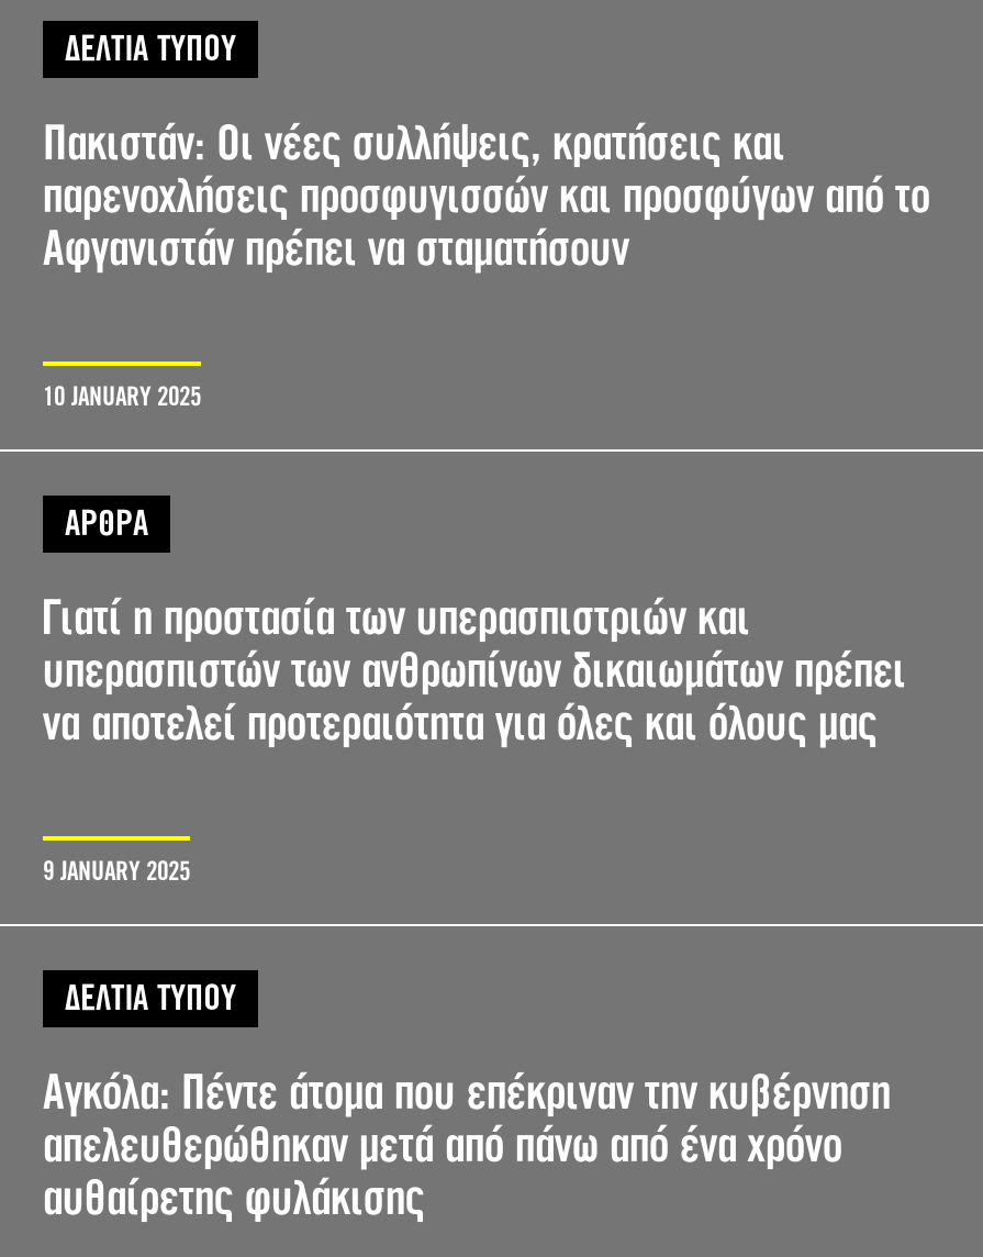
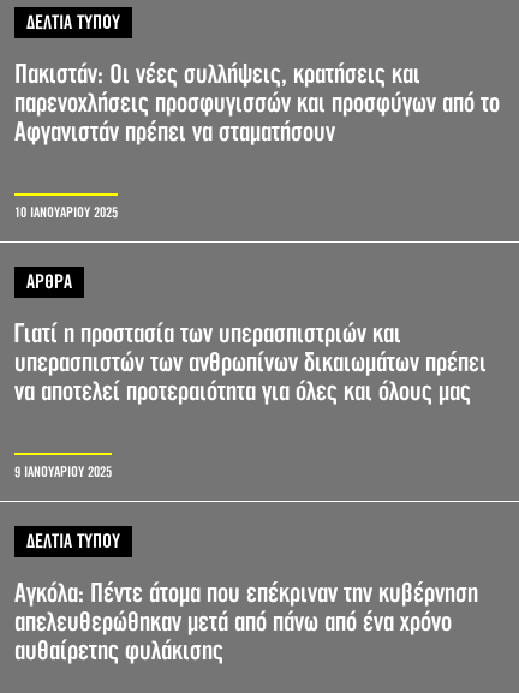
- 10 JANUARY 2025
+ 10 ΙΑΝΟΥΑΡΙΟΥ 2025

- 9 JANUARY 2025
+ 9 ΙΑΝΟΥΑΡΙΟΥ 2025
